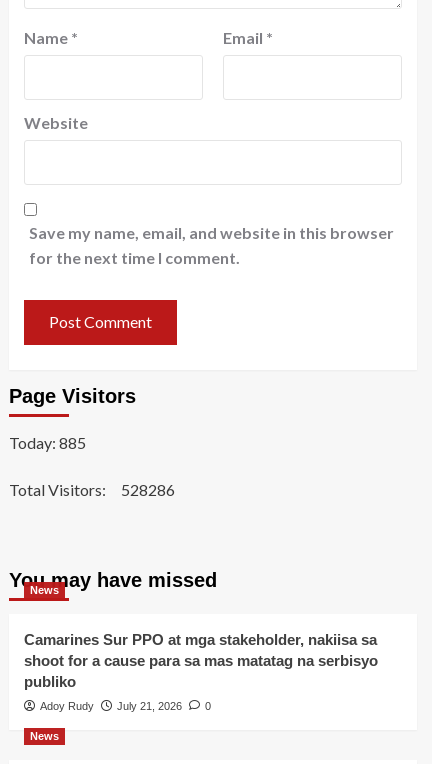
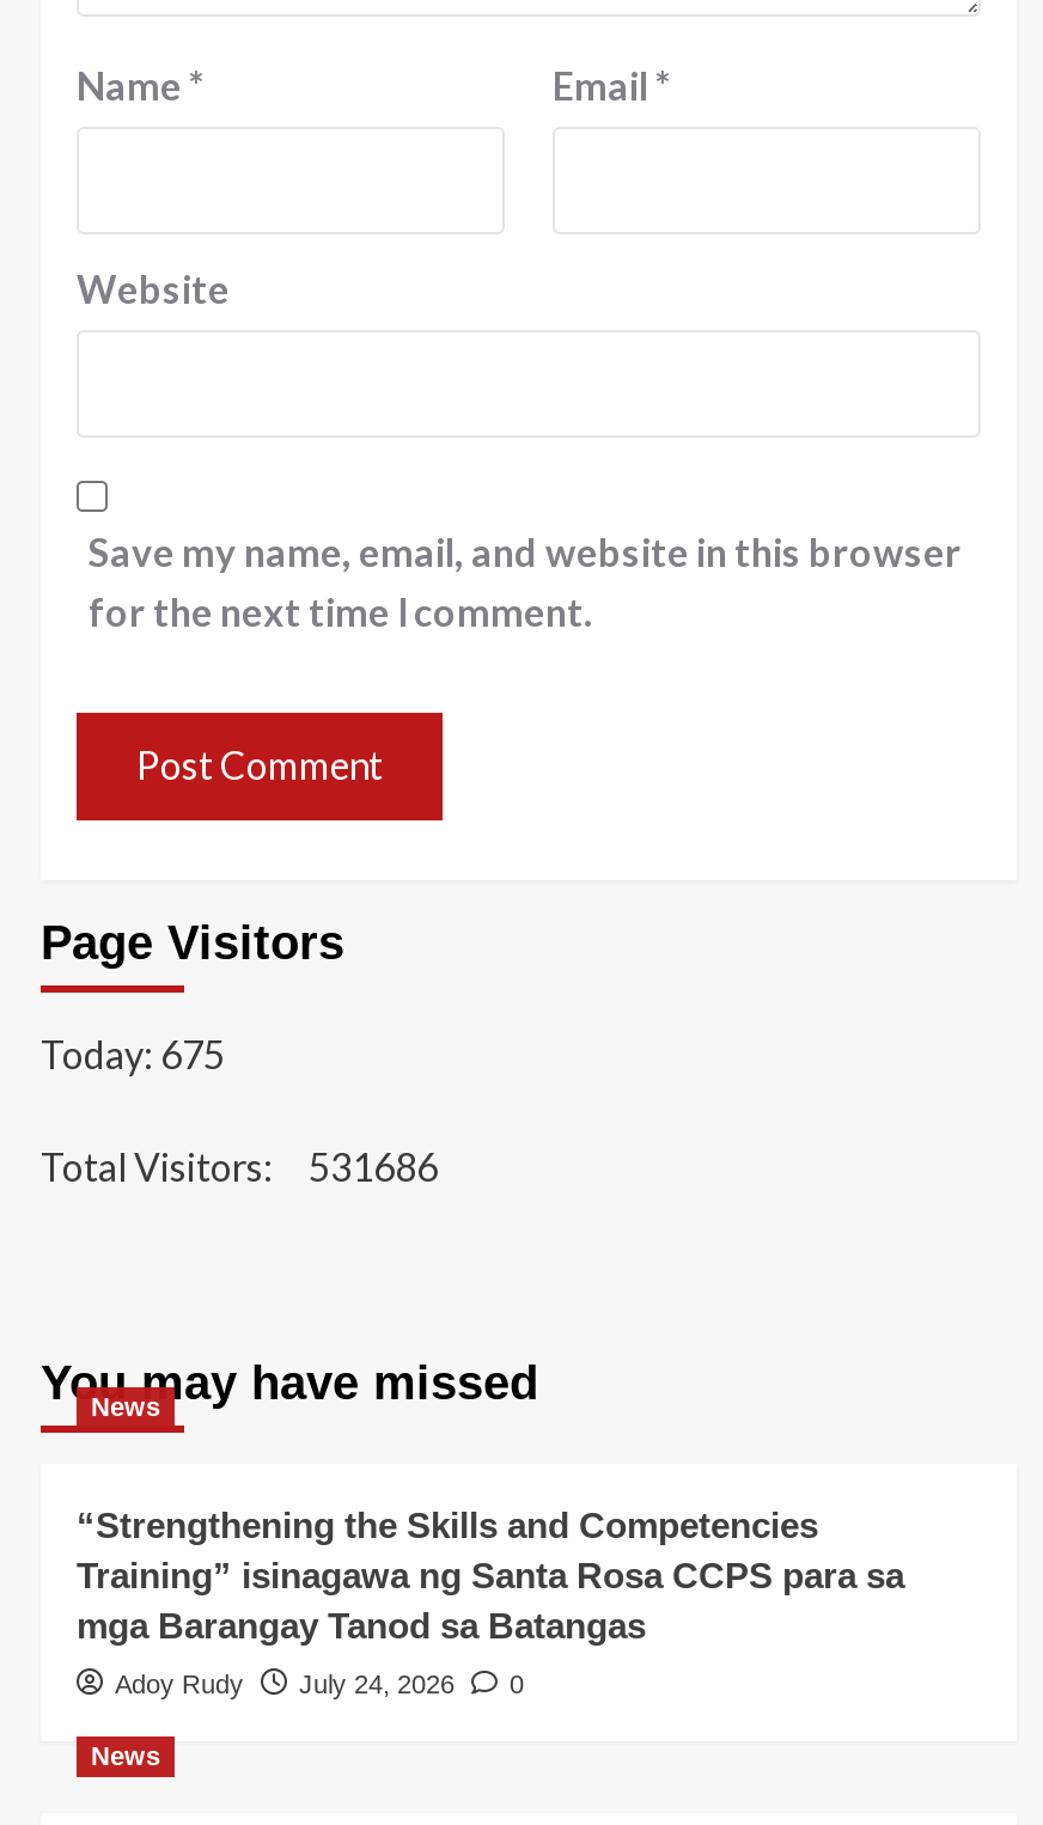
- Today: 885
+ Today: 675

- Total Visitors: 528286
+ Total Visitors: 531686

- Camarines Sur PPO at mga stakeholder, nakiisa sa
- shoot for a cause para sa mas matatag na serbisyo
- publiko
+ “Strengthening the Skills and Competencies
+ Training” isinagawa ng Santa Rosa CCPS para sa
+ mga Barangay Tanod sa Batangas

- Adoy Rudy July 21, 2026 0
+ Adoy Rudy July 24, 2026 0
